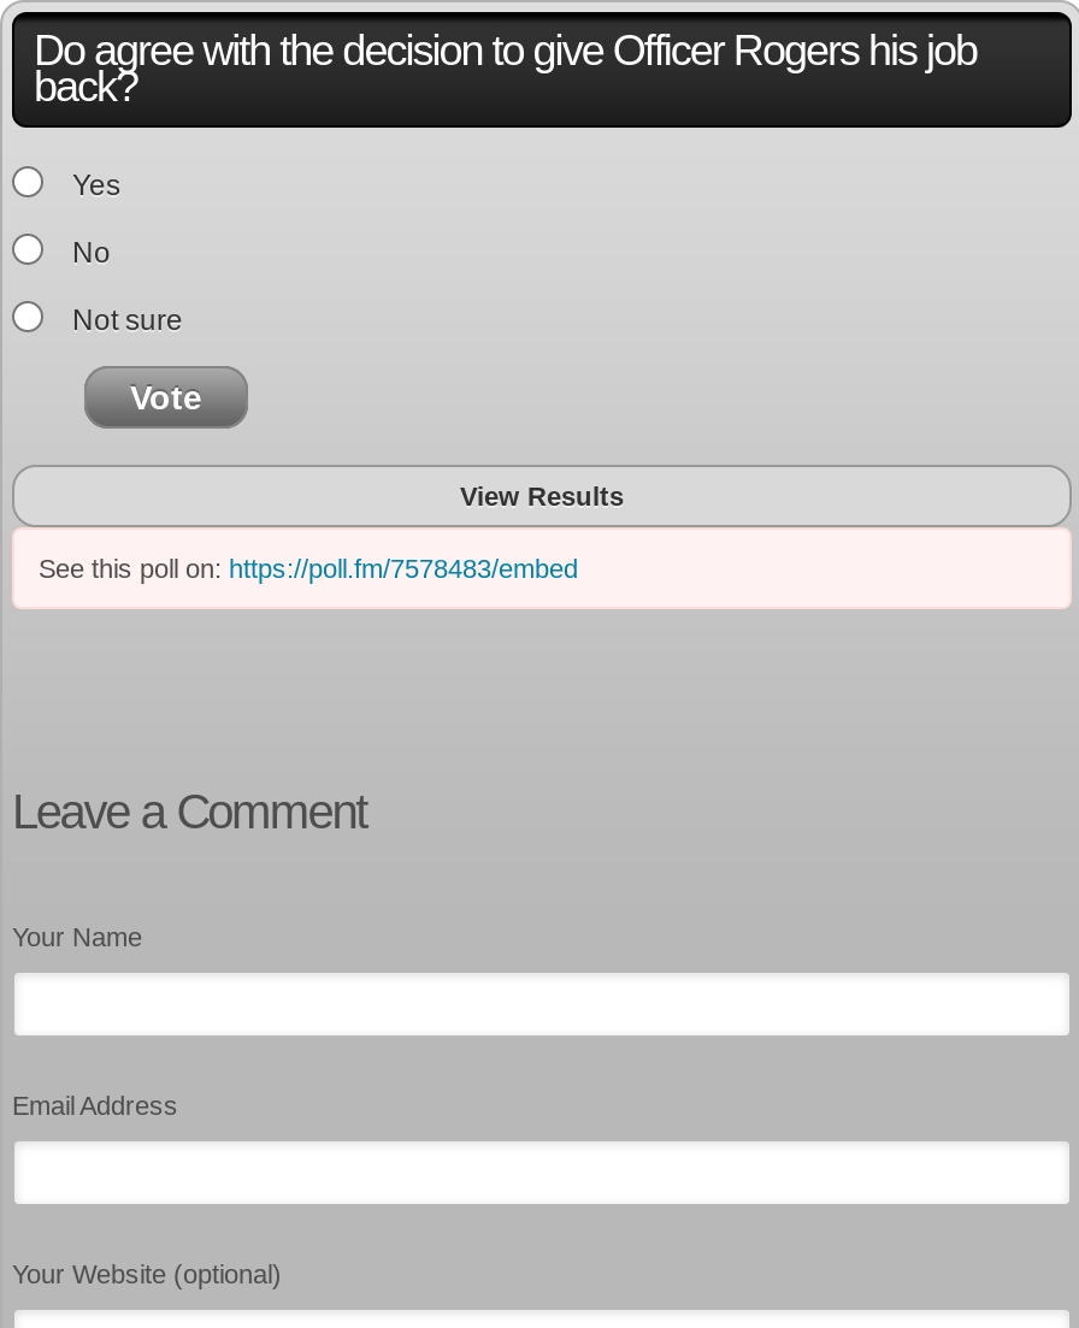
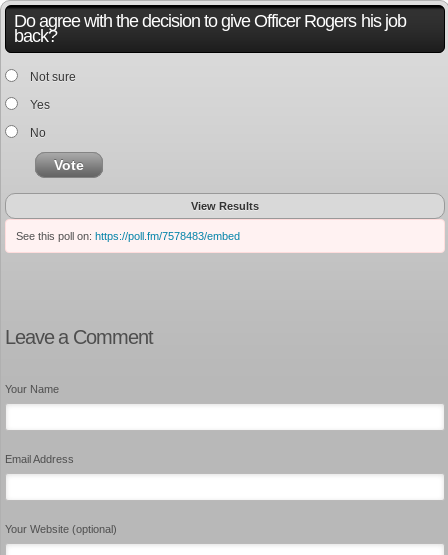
moved down: Yes | No

moved up: Not sure
